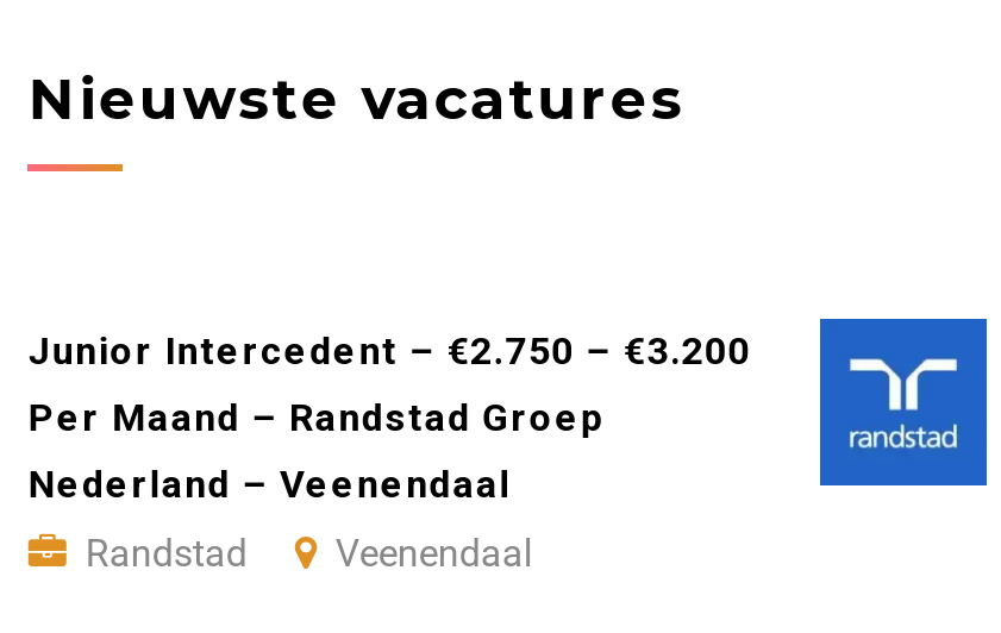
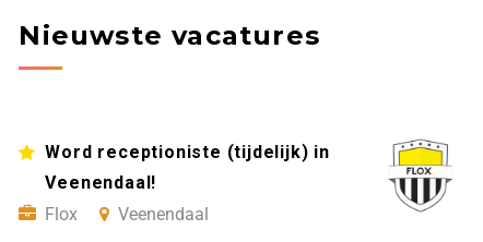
- [image]
+ [image]

- Junior Intercedent – €2.750 – €3.200
- Per Maand – Randstad Groep
- Nederland – Veenendaal
- Randstad
+ Word receptioniste (tijdelijk) in
+ Veenendaal!
+ Flox
